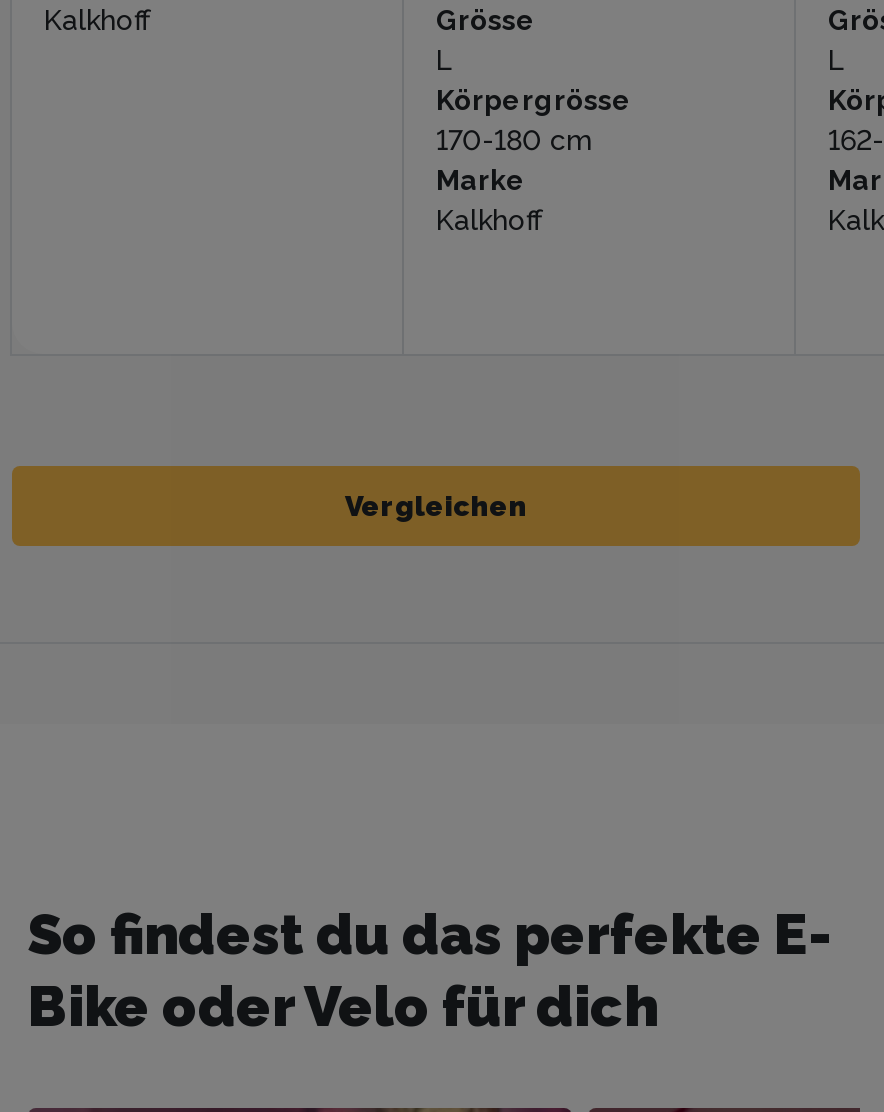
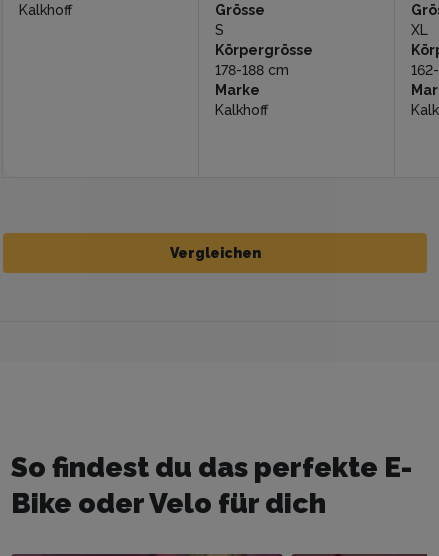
- L
+ S

- L
+ XL

- 170-180 cm
+ 178-188 cm
